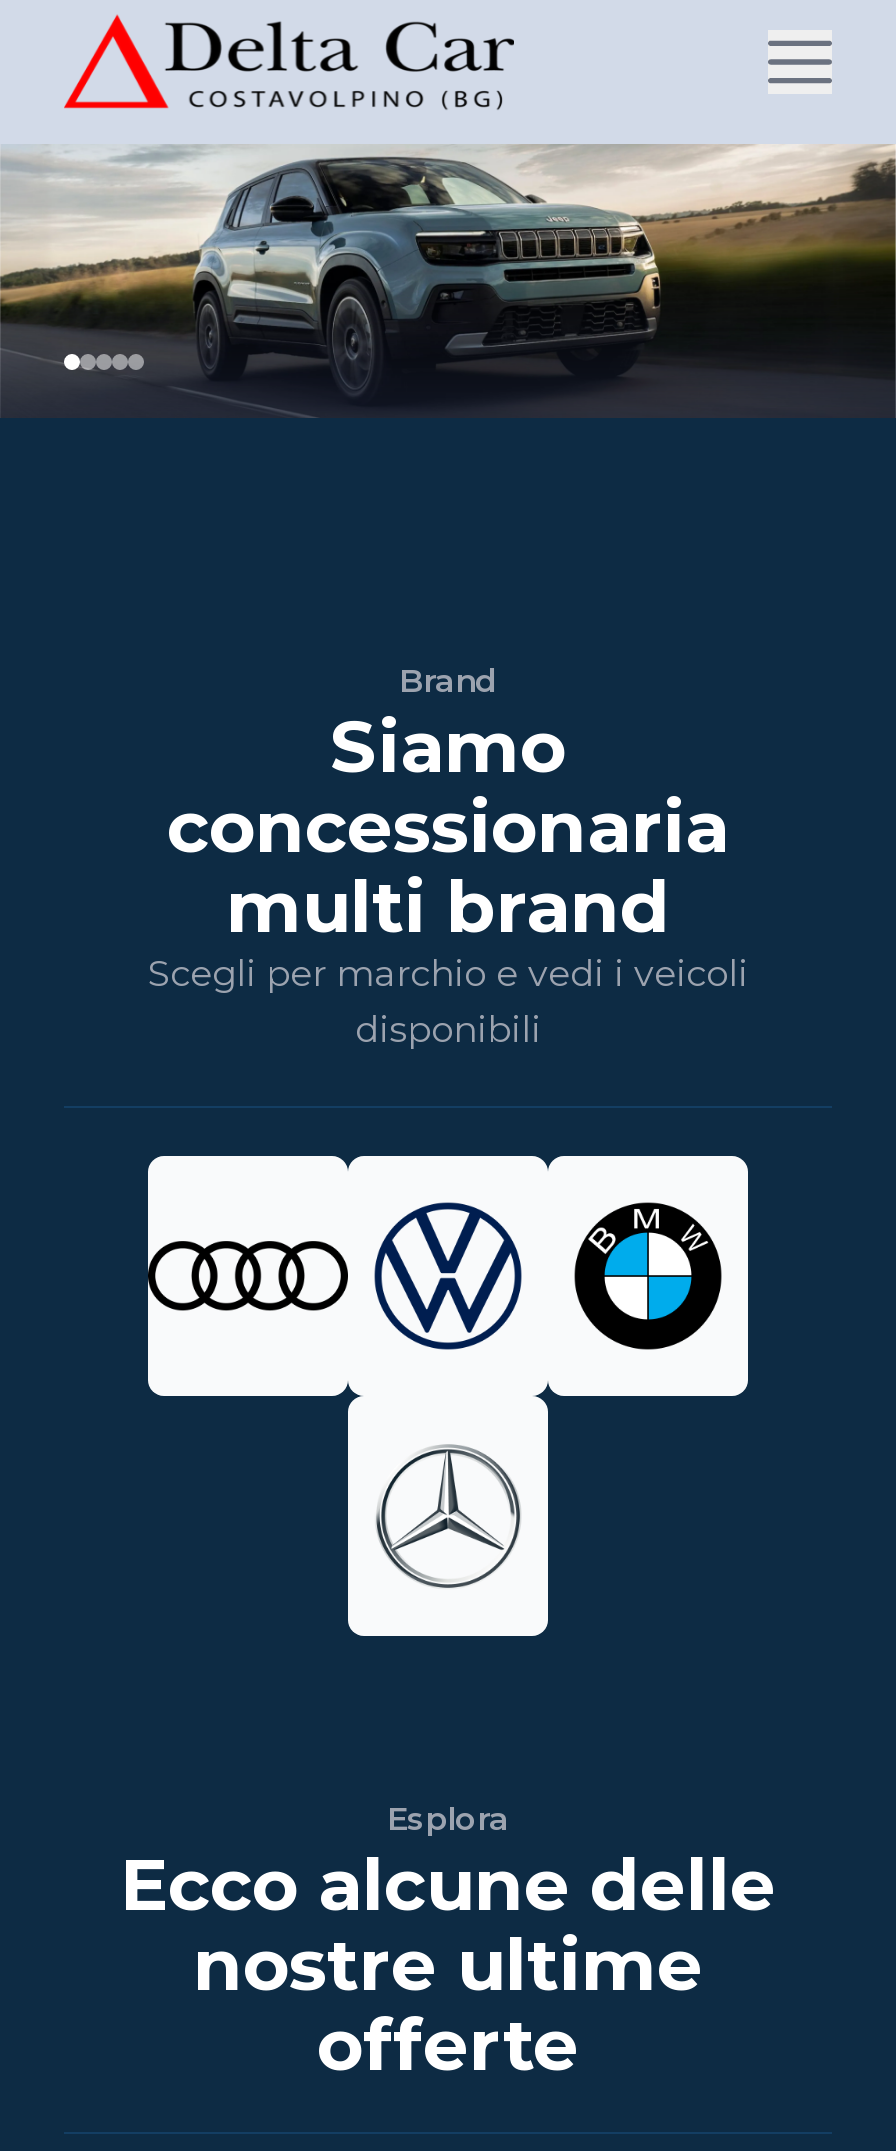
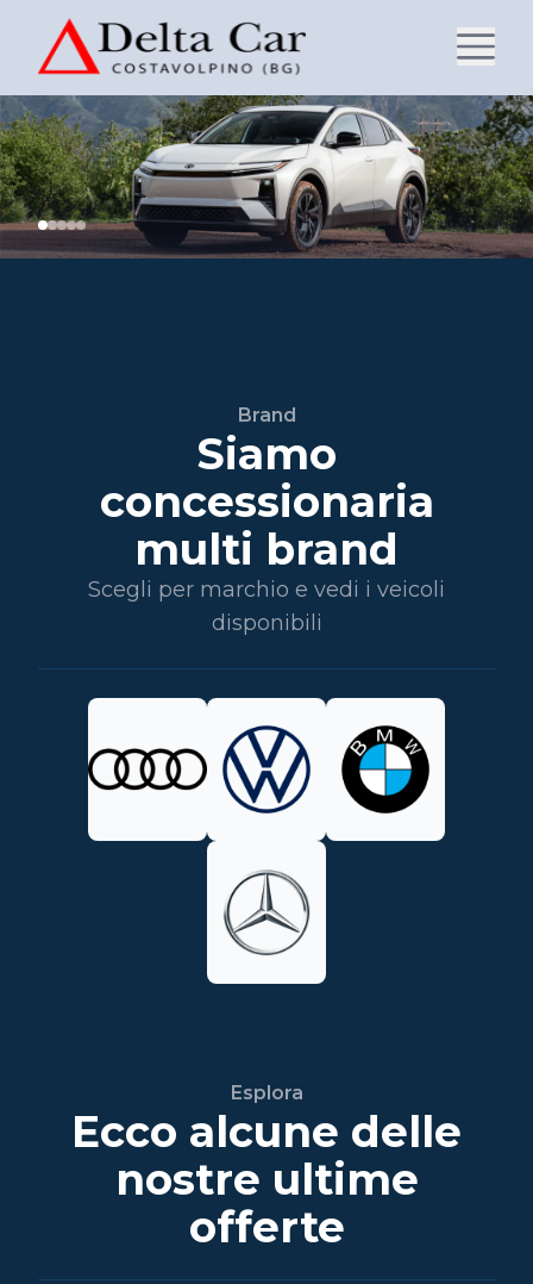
- [image]
+ [image]
